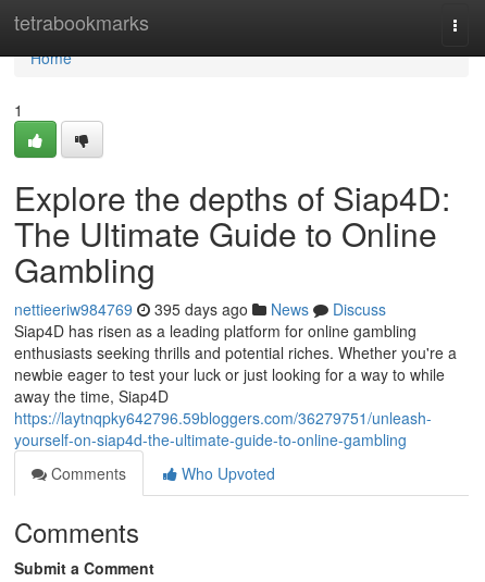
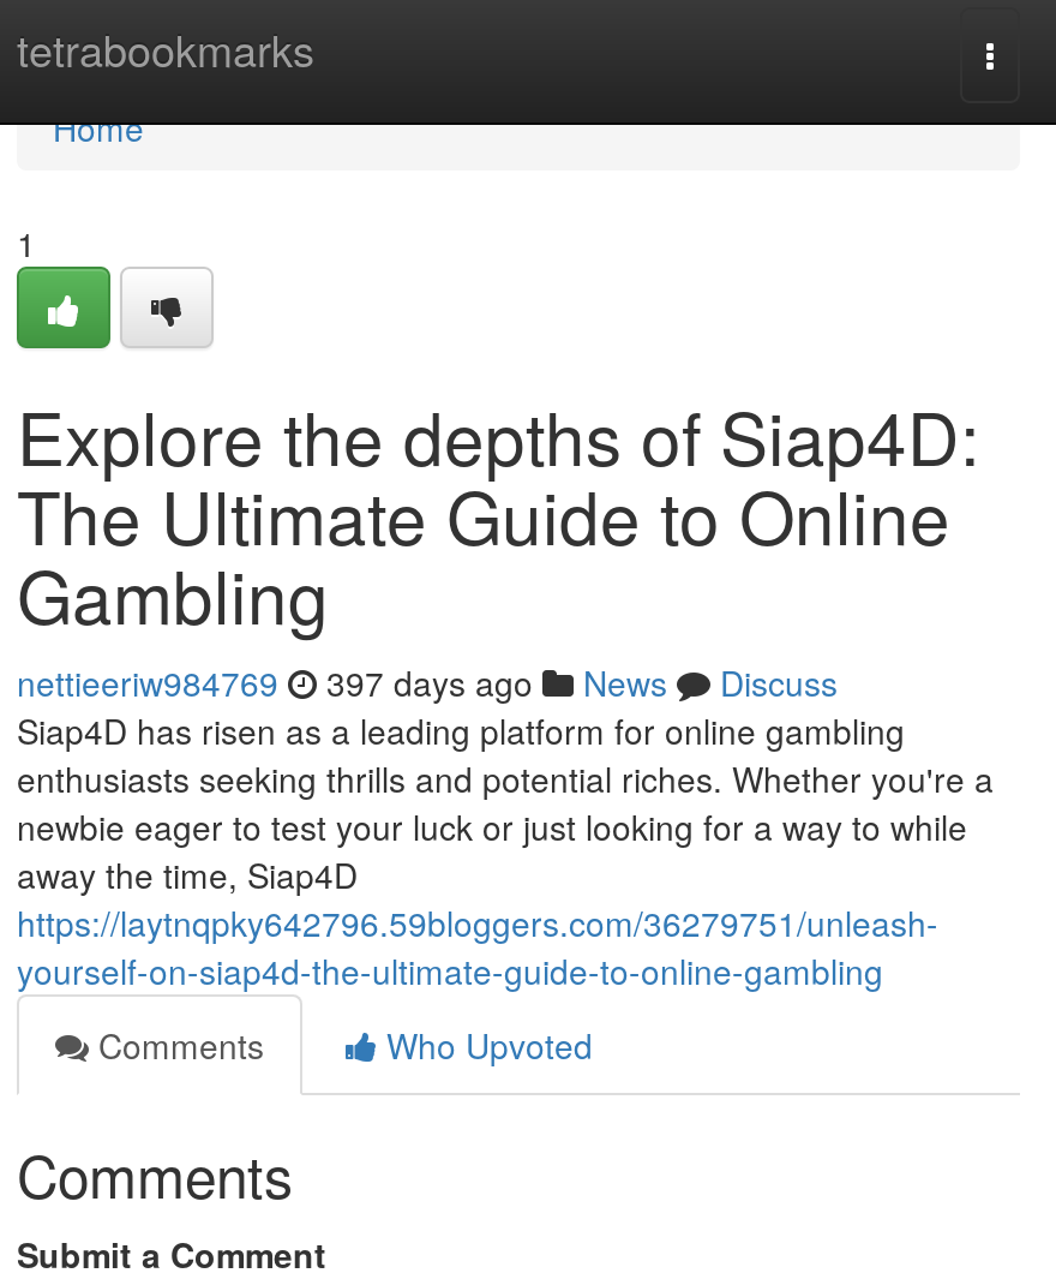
- nettieeriw984769 395 days ago News Discuss
+ nettieeriw984769 397 days ago News Discuss
